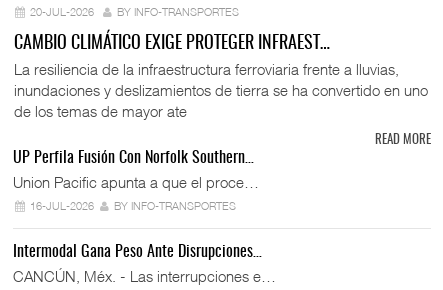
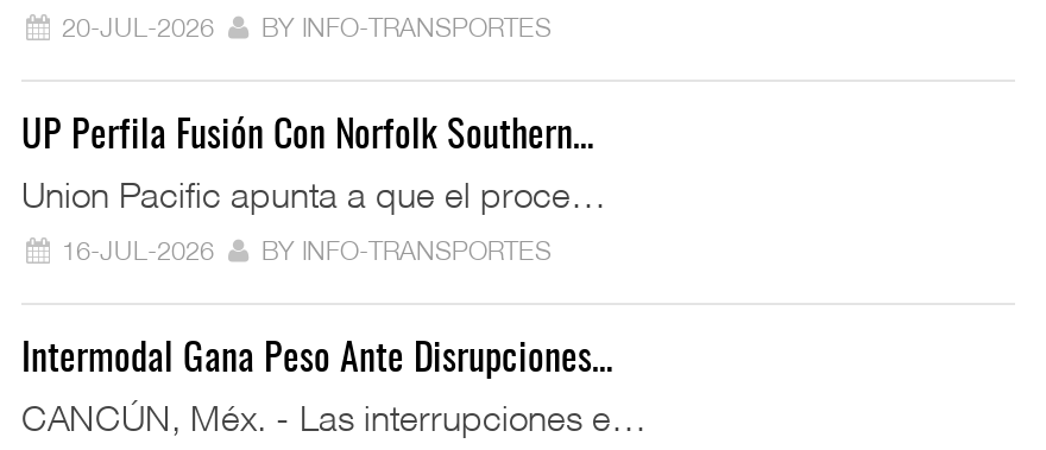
- CAMBIO CLIMÁTICO EXIGE PROTEGER INFRAEST…
- La resiliencia de la infraestructura ferroviaria frente a lluvias,
- inundaciones y deslizamientos de tierra se ha convertido en uno
- de los temas de mayor ate
- READ MORE
